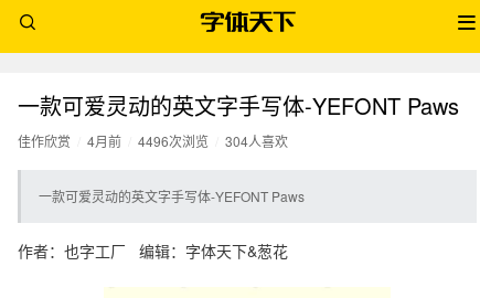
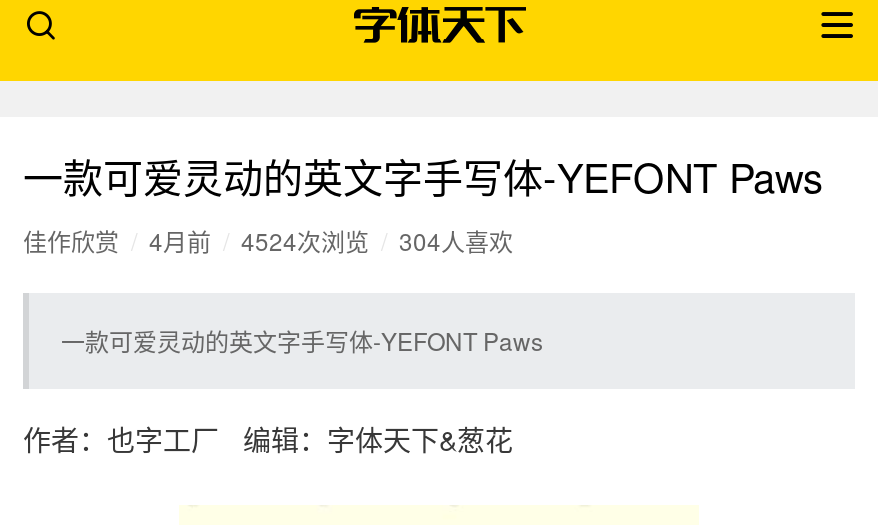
- 佳作欣赏 / 4月前 / 4496次浏览 / 304人喜欢
+ 佳作欣赏 / 4月前 / 4524次浏览 / 304人喜欢
